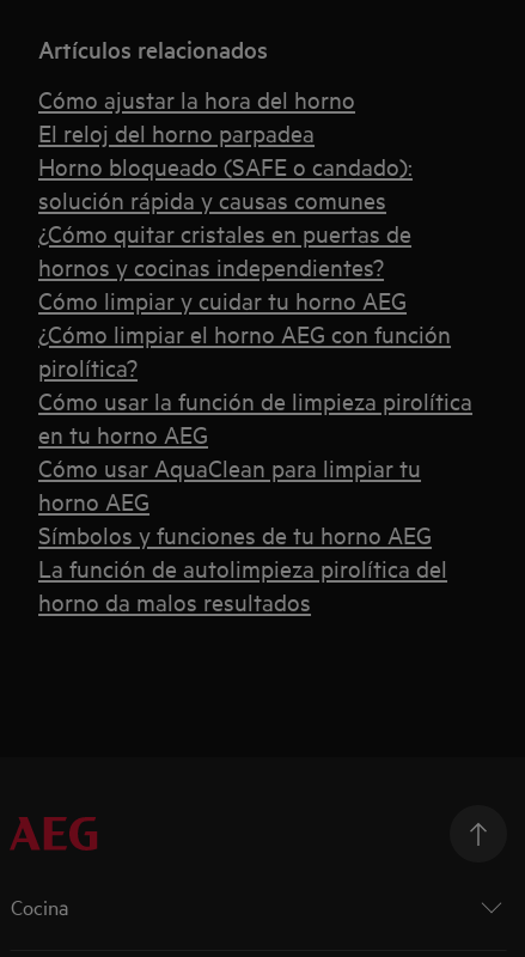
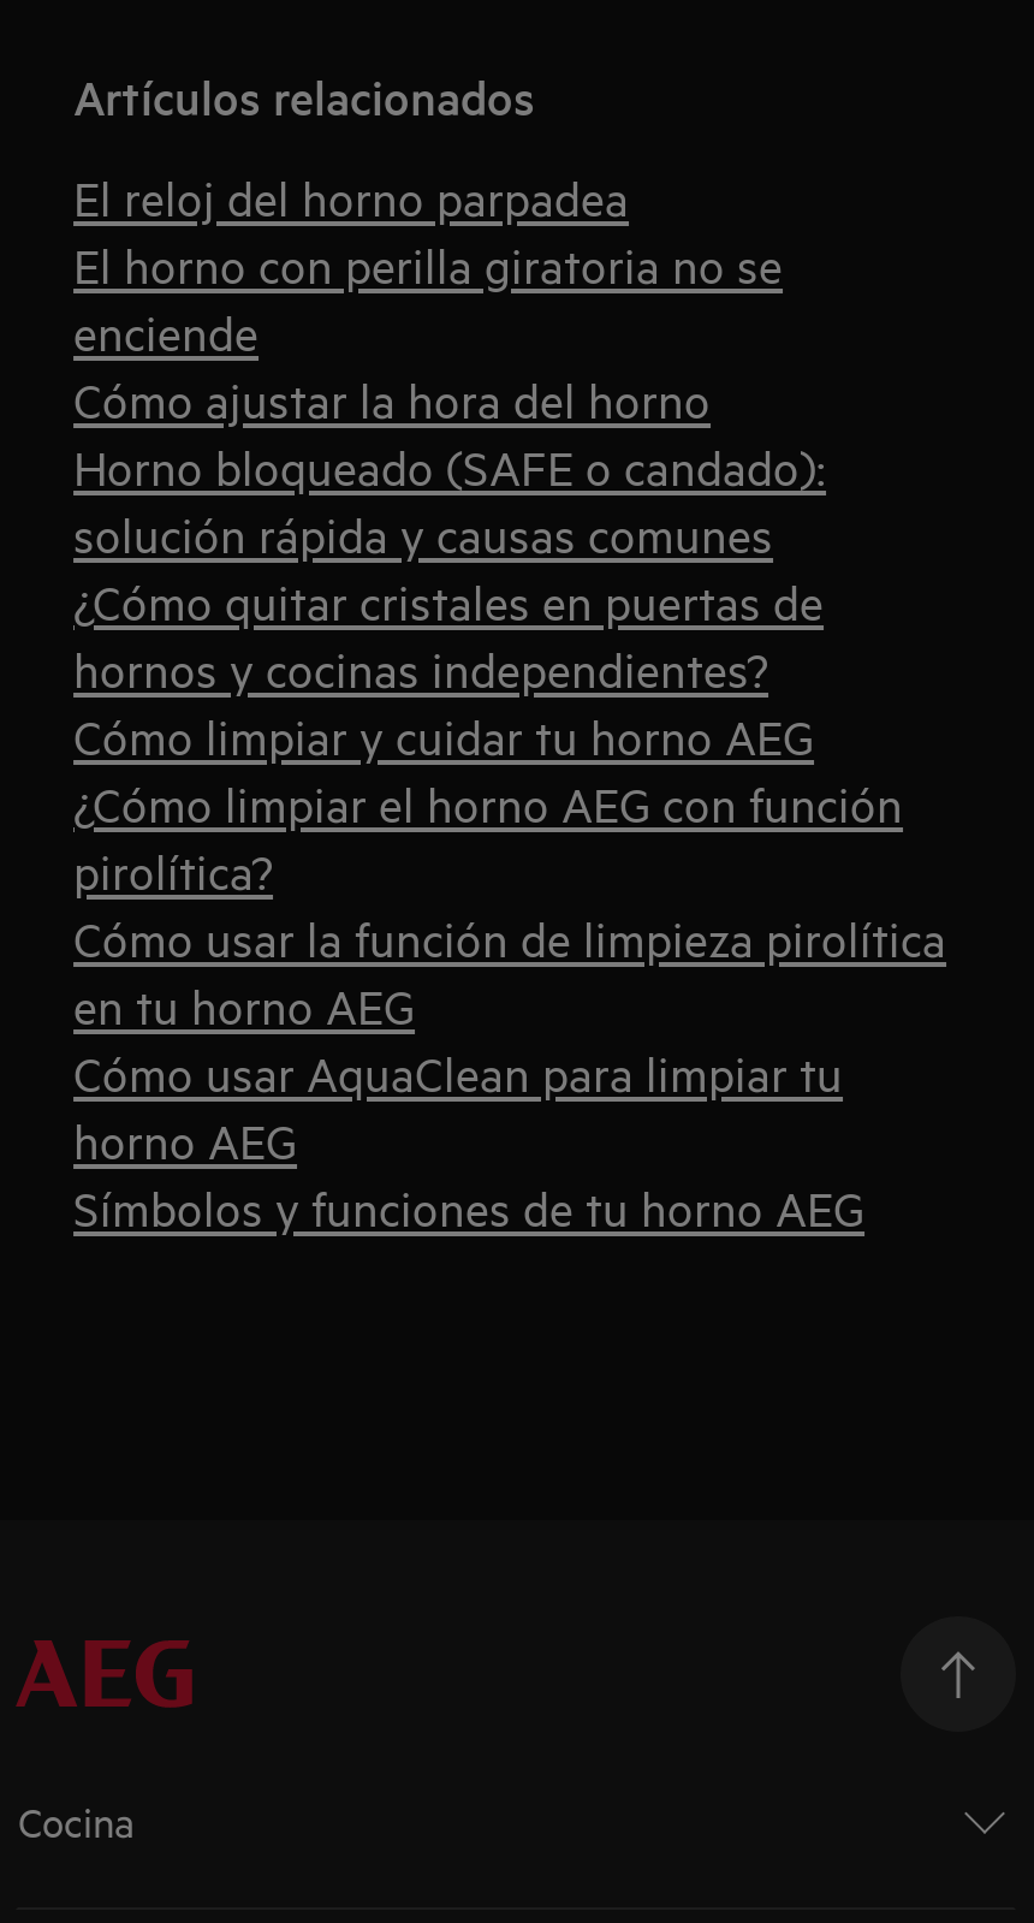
+ El horno con perilla giratoria no se
+ enciende

moved down: Cómo ajustar la hora del horno

moved up: El reloj del horno parpadea

moved down: Horno bloqueado (SAFE o candado): | solución rápida y causas comunes | ¿Cómo quitar cristales en puertas de | ... | horno AEG | Símbolos y funciones de tu horno AEG

- La función de autolimpieza pirolítica del
- horno da malos resultados
